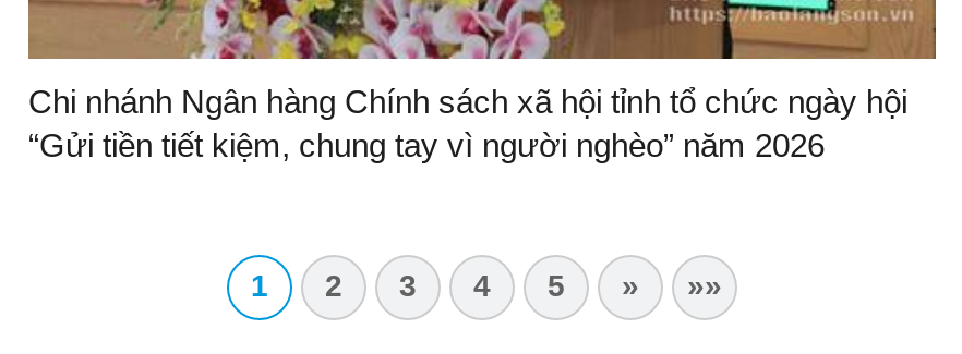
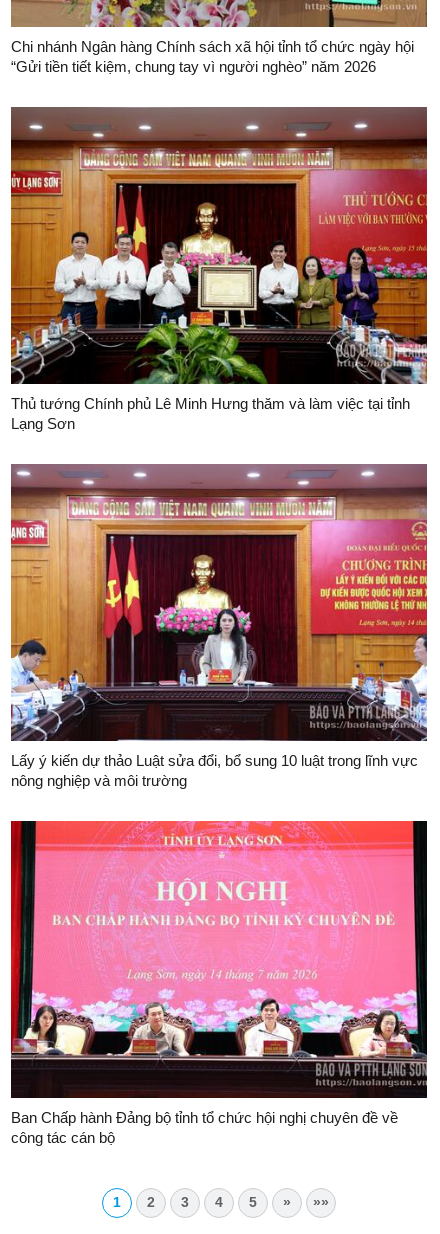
+ [image]
+ Thủ tướng Chính phủ Lê Minh Hưng thăm và làm việc tại tỉnh
+ Lạng Sơn

+ [image]
+ Ban Chấp hành Đảng bộ tỉnh tổ chức hội nghị chuyên đề về
+ công tác cán bộ

+ [image]
+ Lấy ý kiến dự thảo Luật sửa đổi, bổ sung 10 luật trong lĩnh vực
+ nông nghiệp và môi trường
